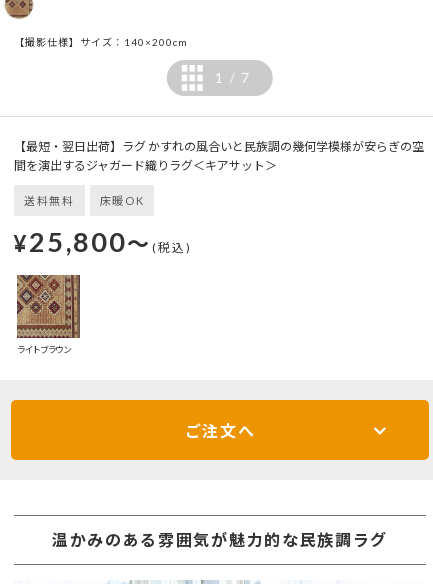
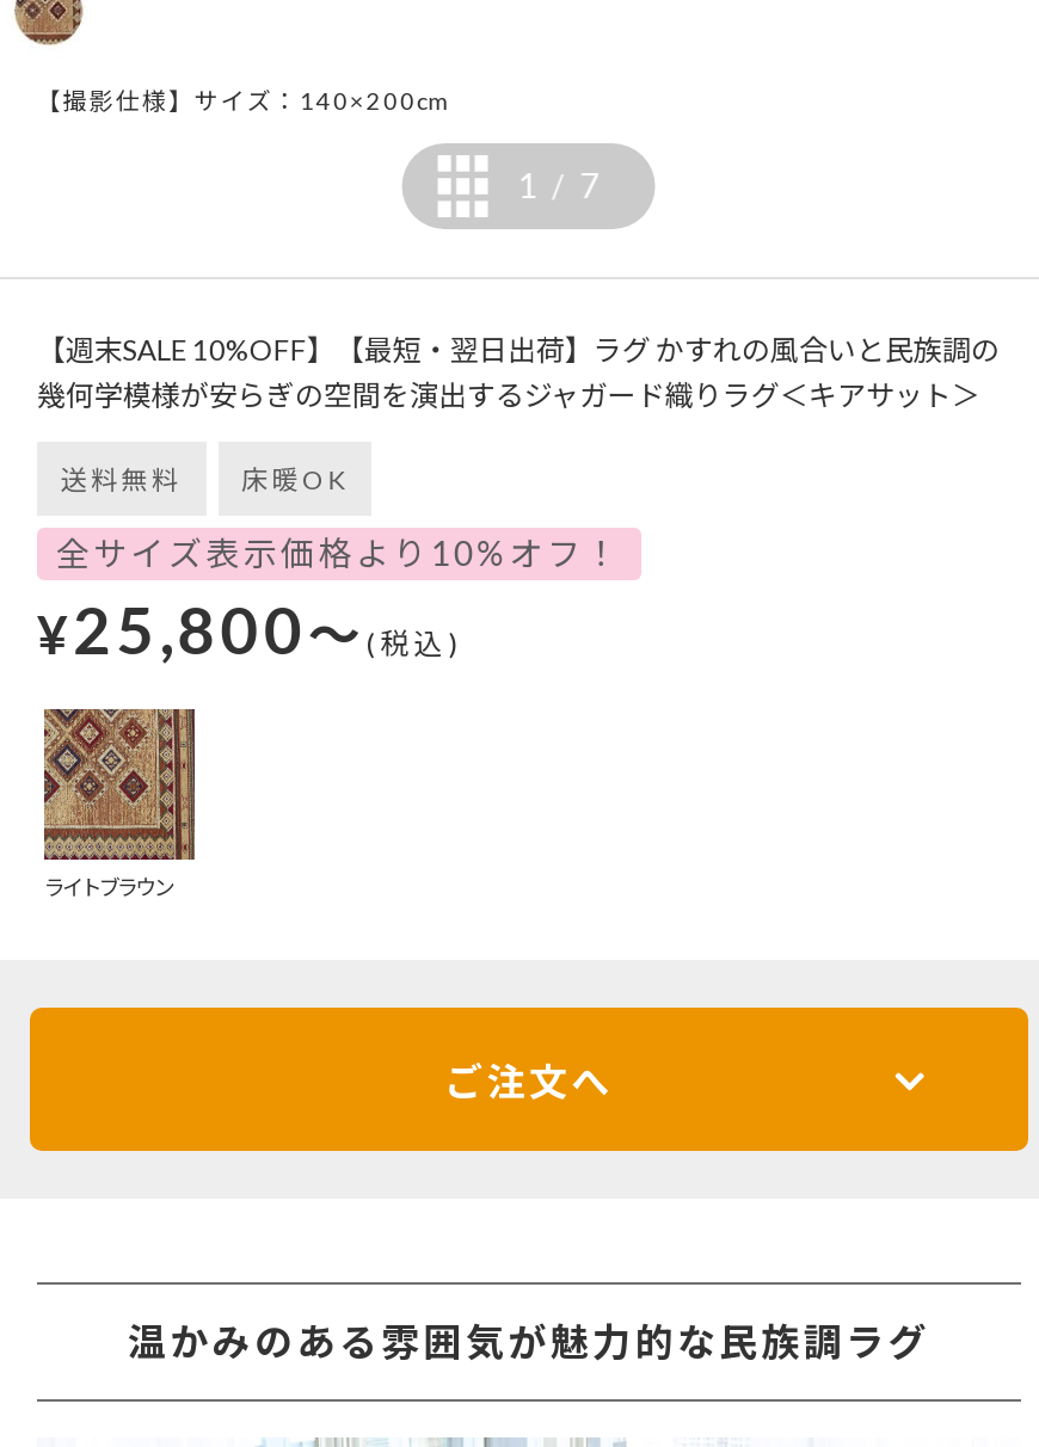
- 【最短・翌日出荷】ラグ かすれの風合いと民族調の幾何学模様が安らぎの空
- 間を演出するジャガード織りラグ＜キアサット＞
+ 【週末SALE 10%OFF】【最短・翌日出荷】ラグ かすれの風合いと民族調の
+ 幾何学模様が安らぎの空間を演出するジャガード織りラグ＜キアサット＞

+ 全サイズ表示価格より10%オフ！
